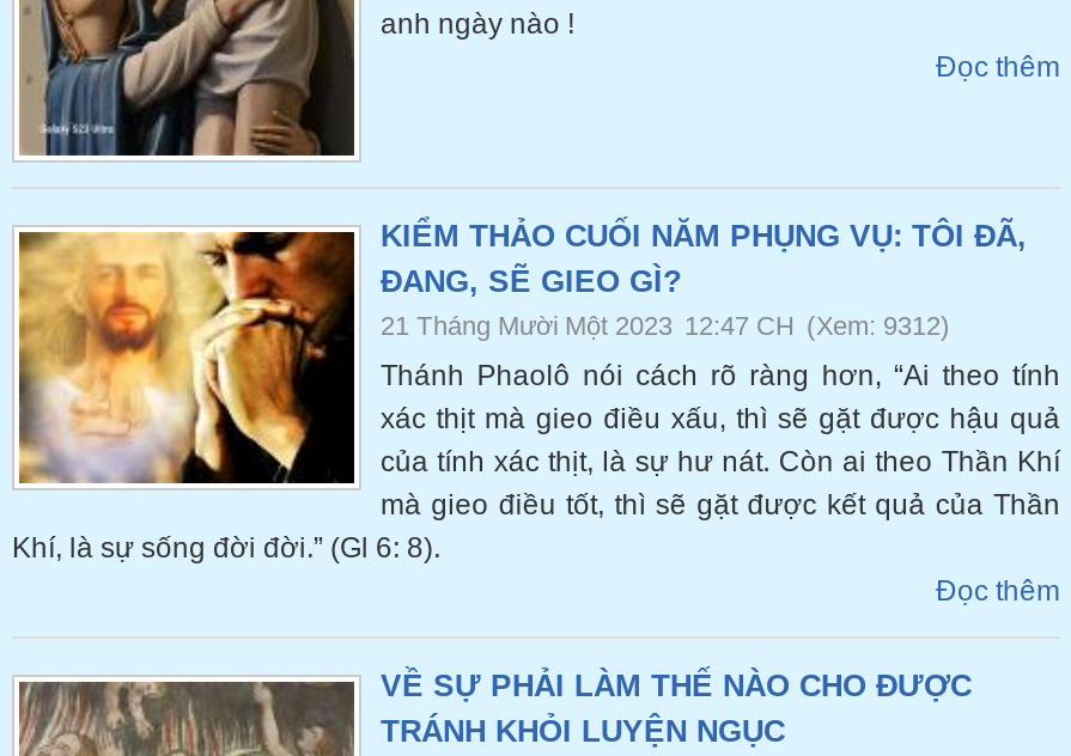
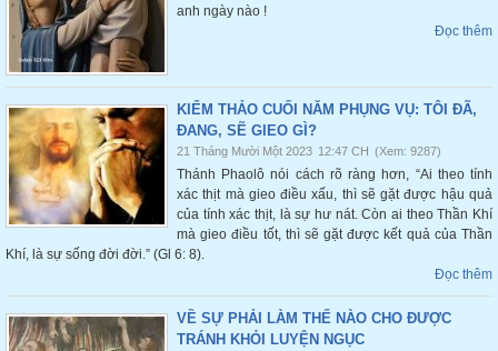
- 21 Tháng Mười Một 2023 12:47 CH (Xem: 9312)
+ 21 Tháng Mười Một 2023 12:47 CH (Xem: 9287)
